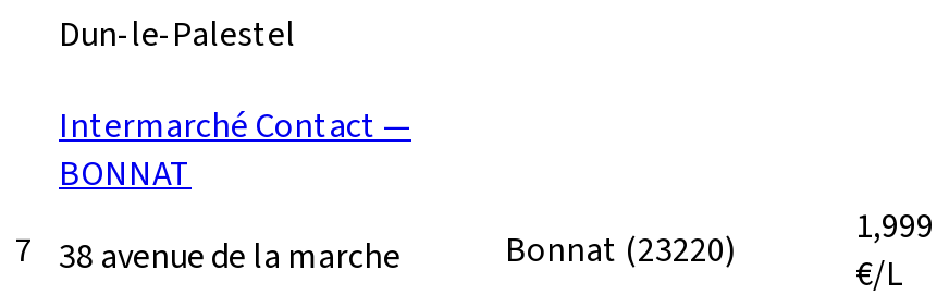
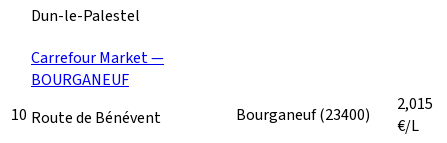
- Intermarché Contact —
- BONNAT
+ Carrefour Market —
+ BOURGANEUF

- Bonnat (23220)
- 1,999
+ Bourganeuf (23400)
+ 2,015

- 7
+ 10

- 38 avenue de la marche
+ Route de Bénévent
